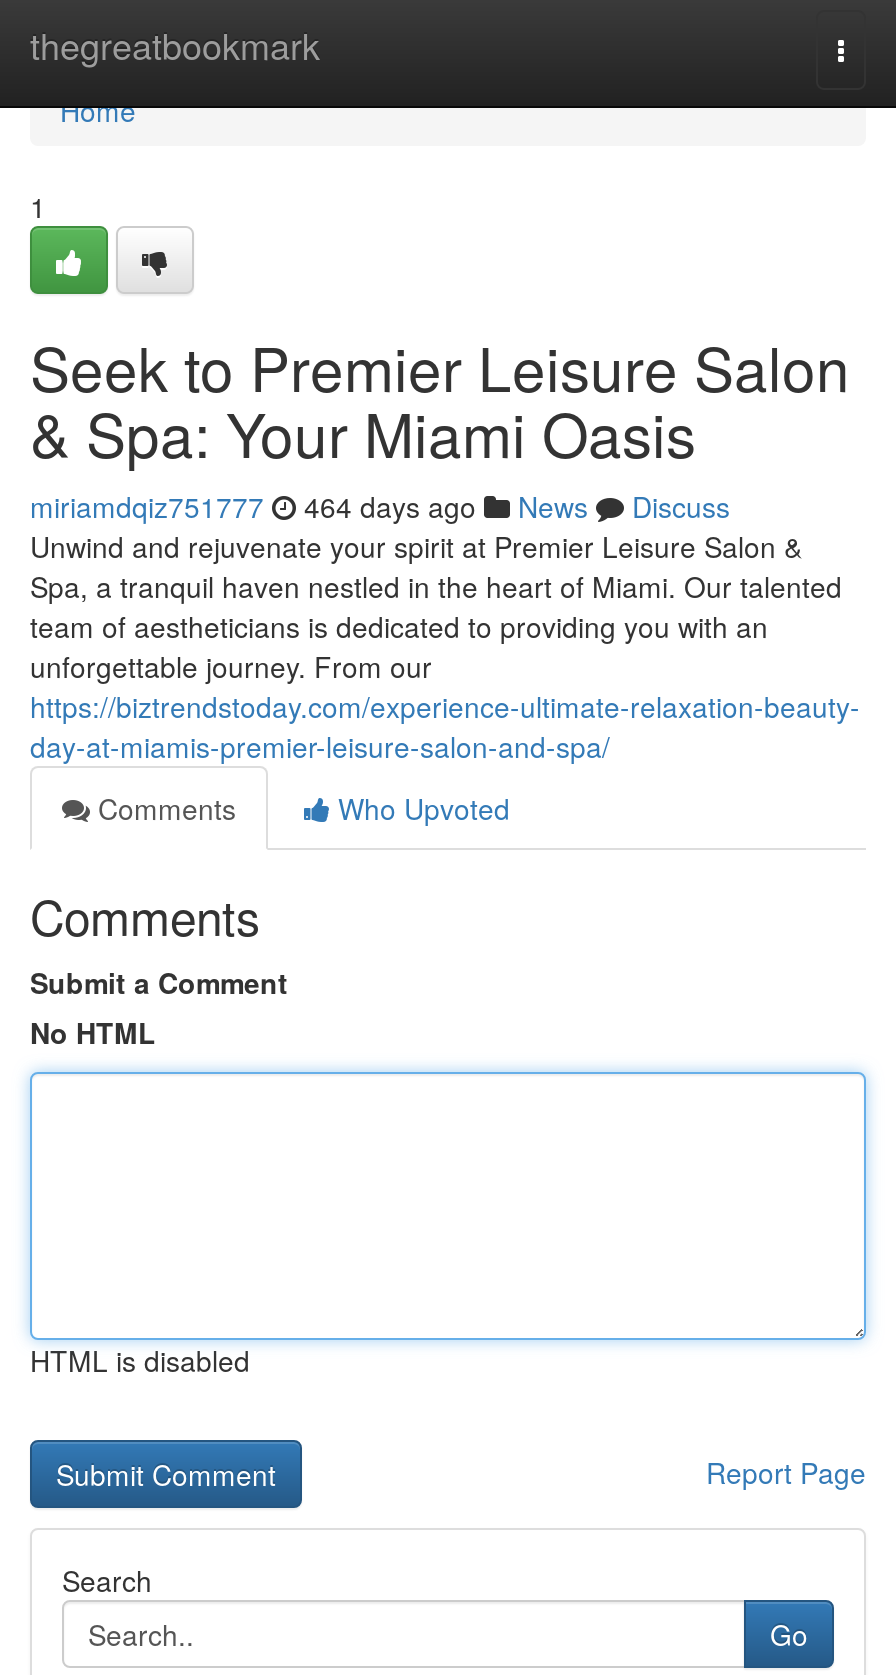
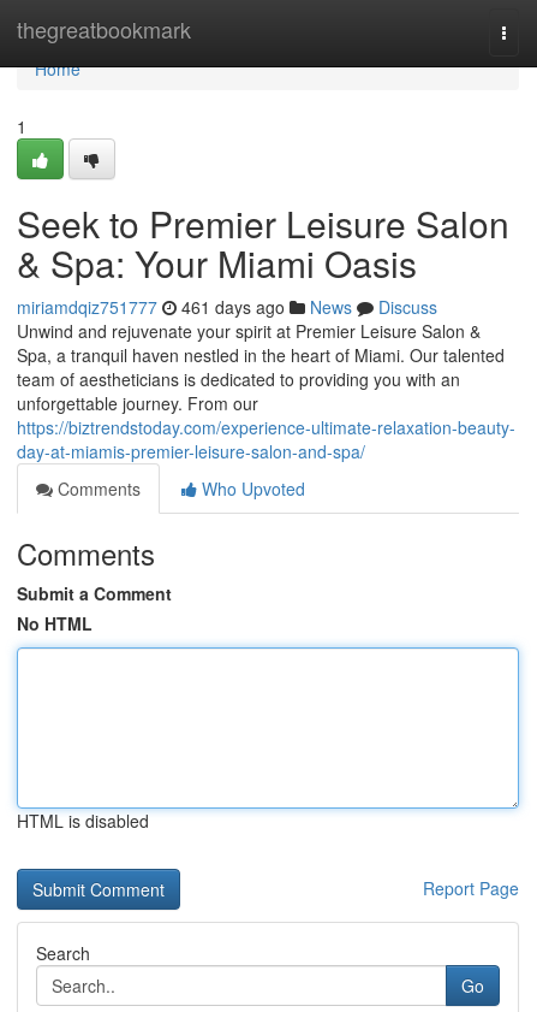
- miriamdqiz751777 464 days ago News Discuss
+ miriamdqiz751777 461 days ago News Discuss
